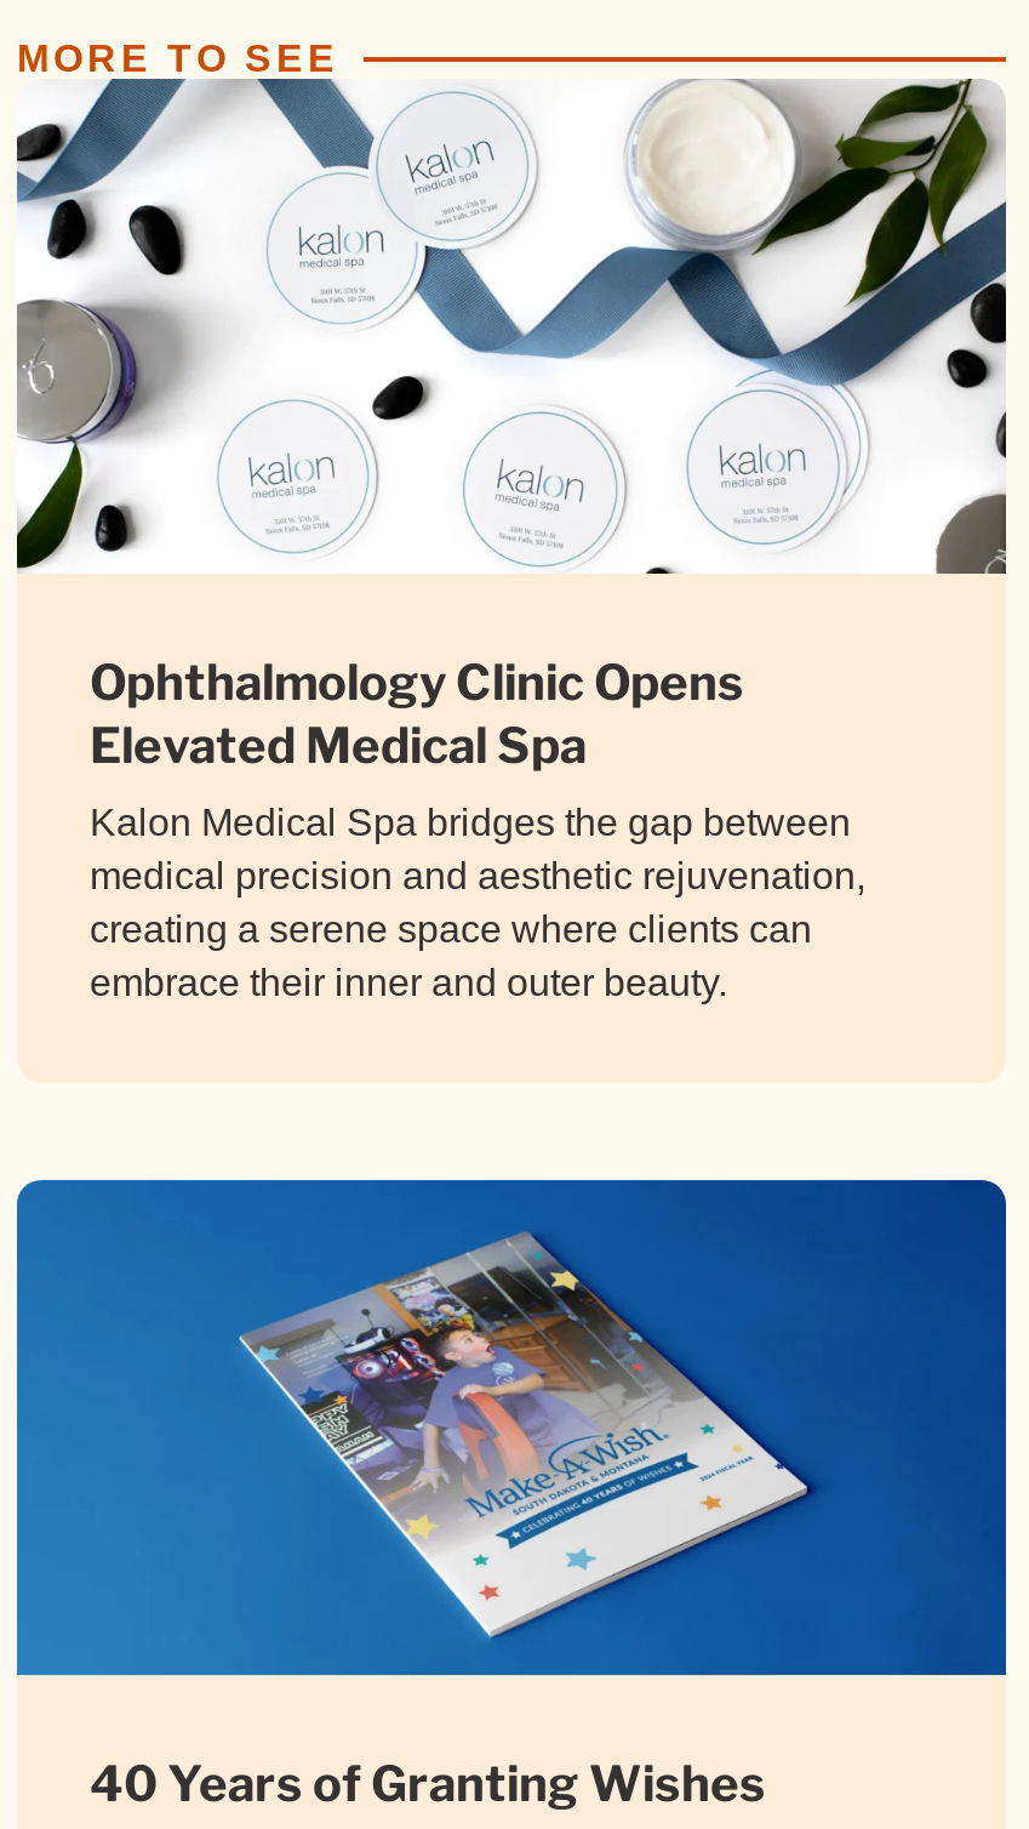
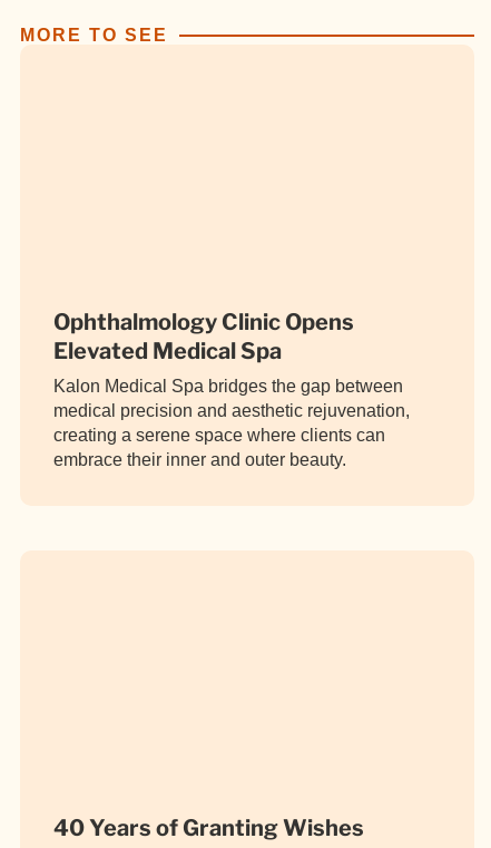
- [image]

- [image]
